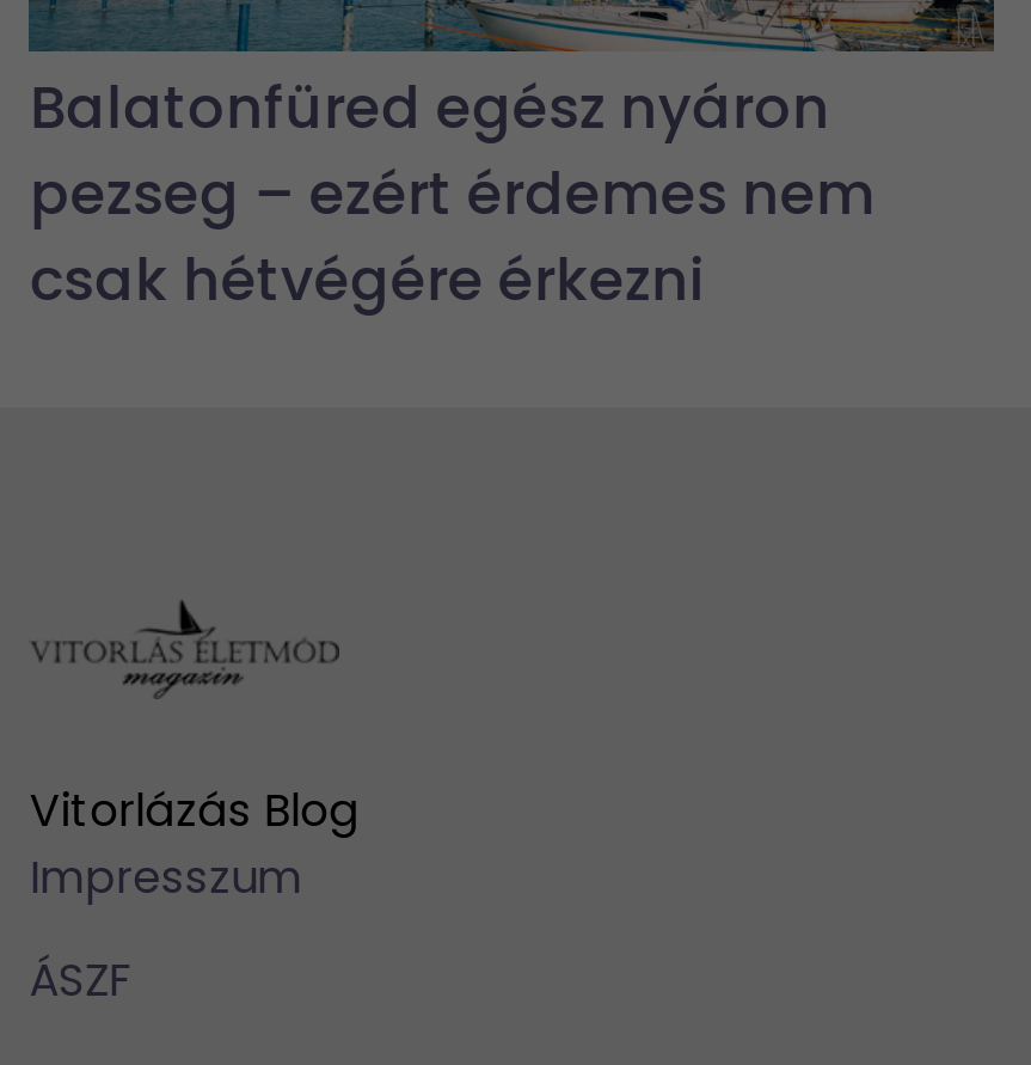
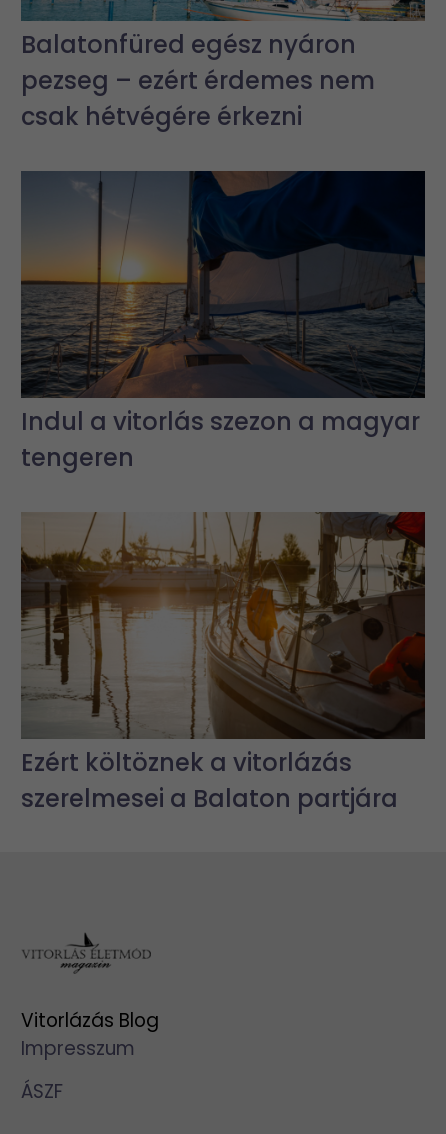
+ [image]
+ Indul a vitorlás szezon a magyar
+ tengeren

+ [image]
+ Ezért költöznek a vitorlázás
+ szerelmesei a Balaton partjára
